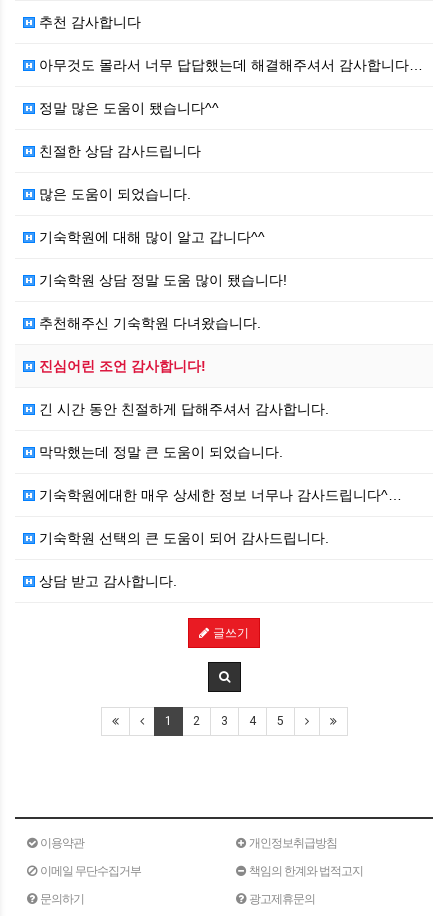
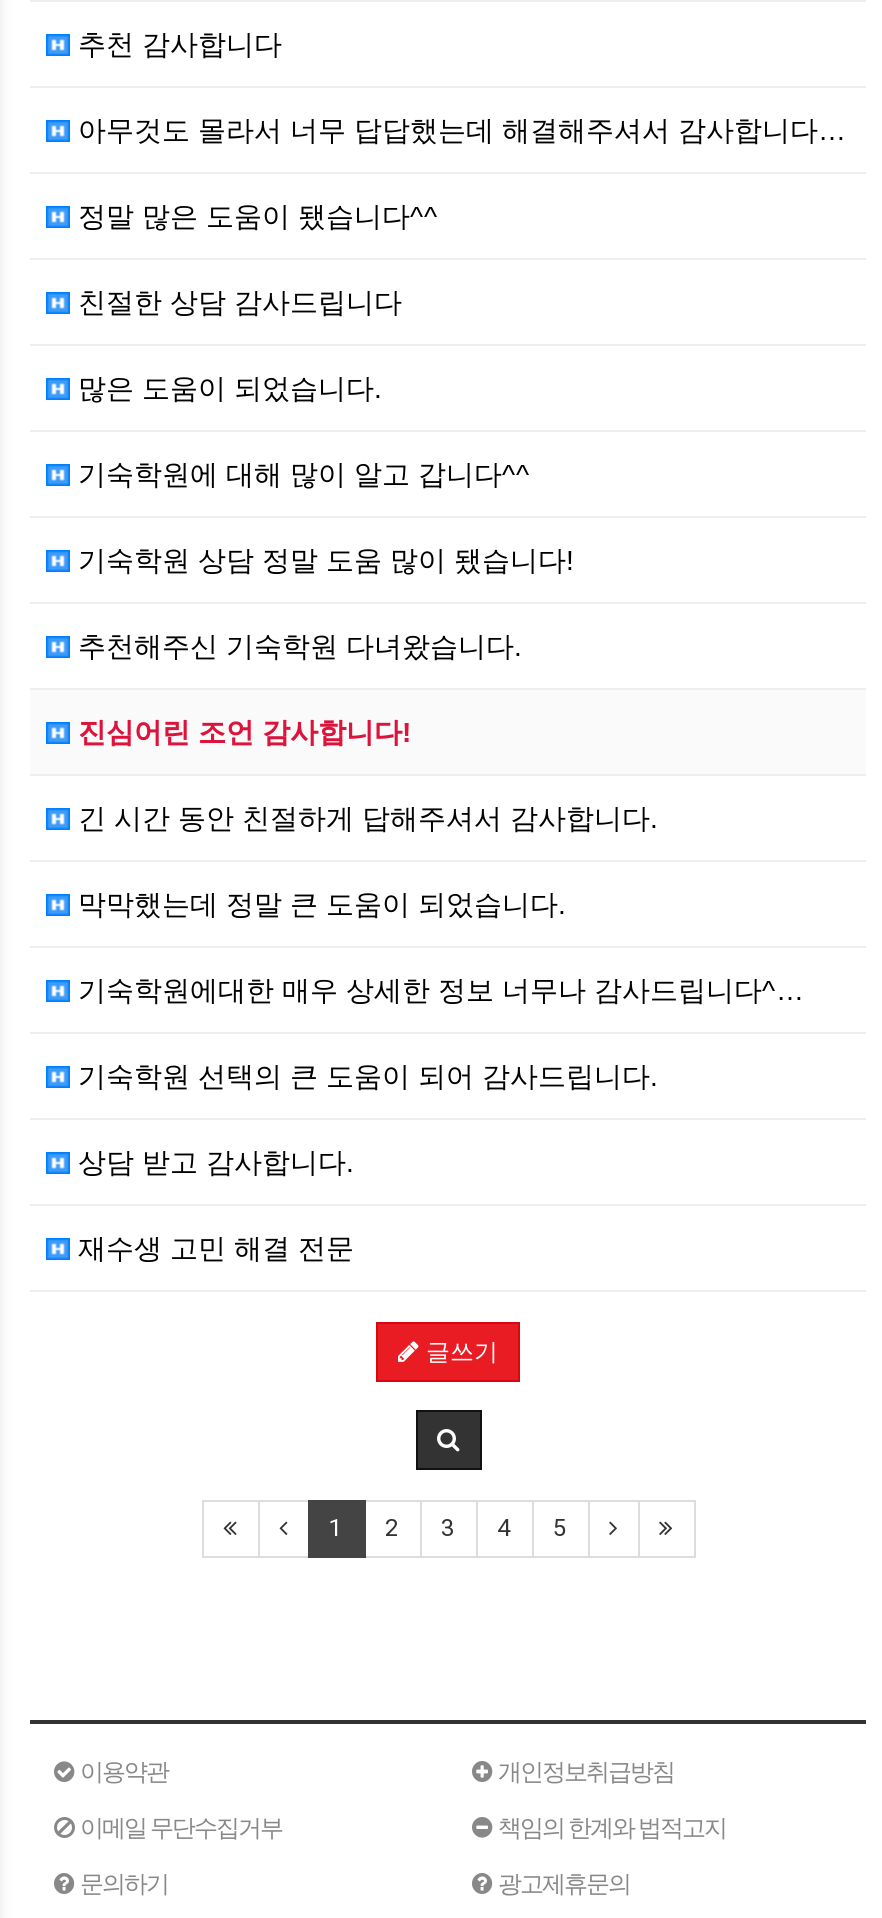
+ 재수생 고민 해결 전문
